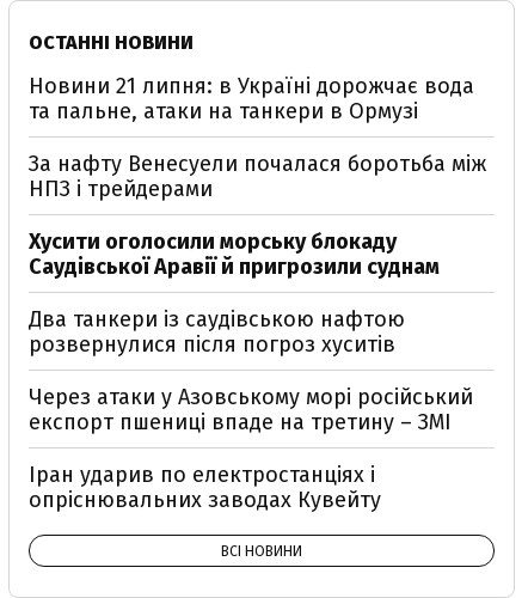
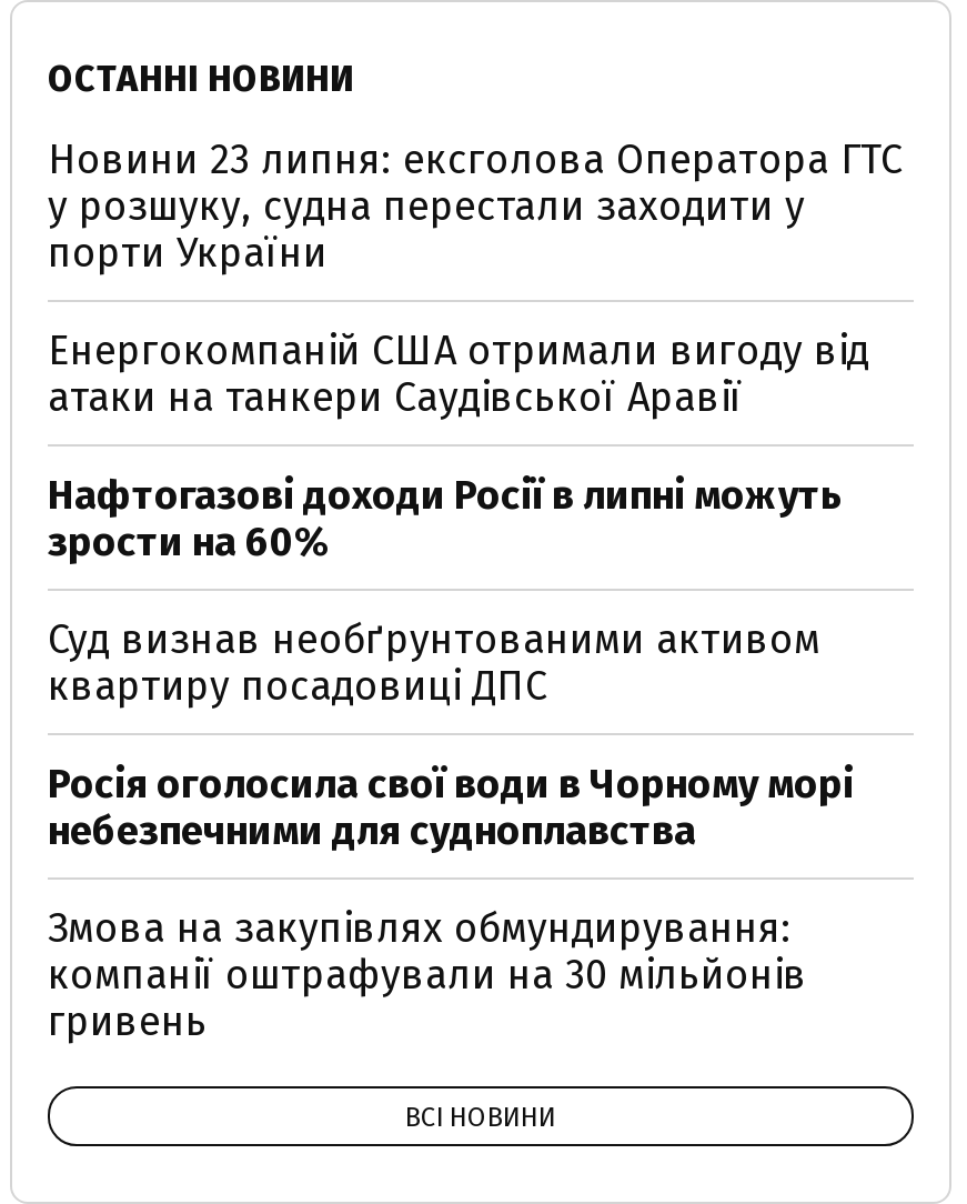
- Новини 21 липня: в Україні дорожчає вода
- та пальне, атаки на танкери в Ормузі
+ Новини 23 липня: ексголова Оператора ГТС
+ у розшуку, судна перестали заходити у
+ порти України

- За нафту Венесуели почалася боротьба між
- НПЗ і трейдерами
+ Енергокомпаній США отримали вигоду від
+ атаки на танкери Саудівської Аравії

- Хусити оголосили морську блокаду
- Саудівської Аравії й пригрозили суднам
+ Нафтогазові доходи Росії в липні можуть
+ зрости на 60%

- Два танкери із саудівською нафтою
- розвернулися після погроз хуситів
+ Суд визнав необґрунтованими активом
+ квартиру посадовиці ДПС

- Через атаки у Азовському морі російський
- експорт пшениці впаде на третину – ЗМІ
+ Росія оголосила свої води в Чорному морі
+ небезпечними для судноплавства

- Іран ударив по електростанціях і
- опріснювальних заводах Кувейту
+ Змова на закупівлях обмундирування:
+ компанії оштрафували на 30 мільйонів
+ гривень
